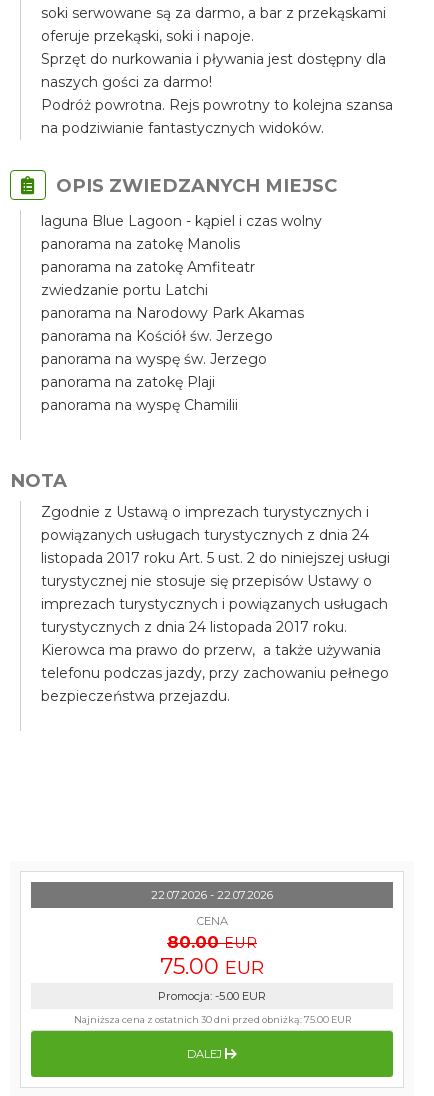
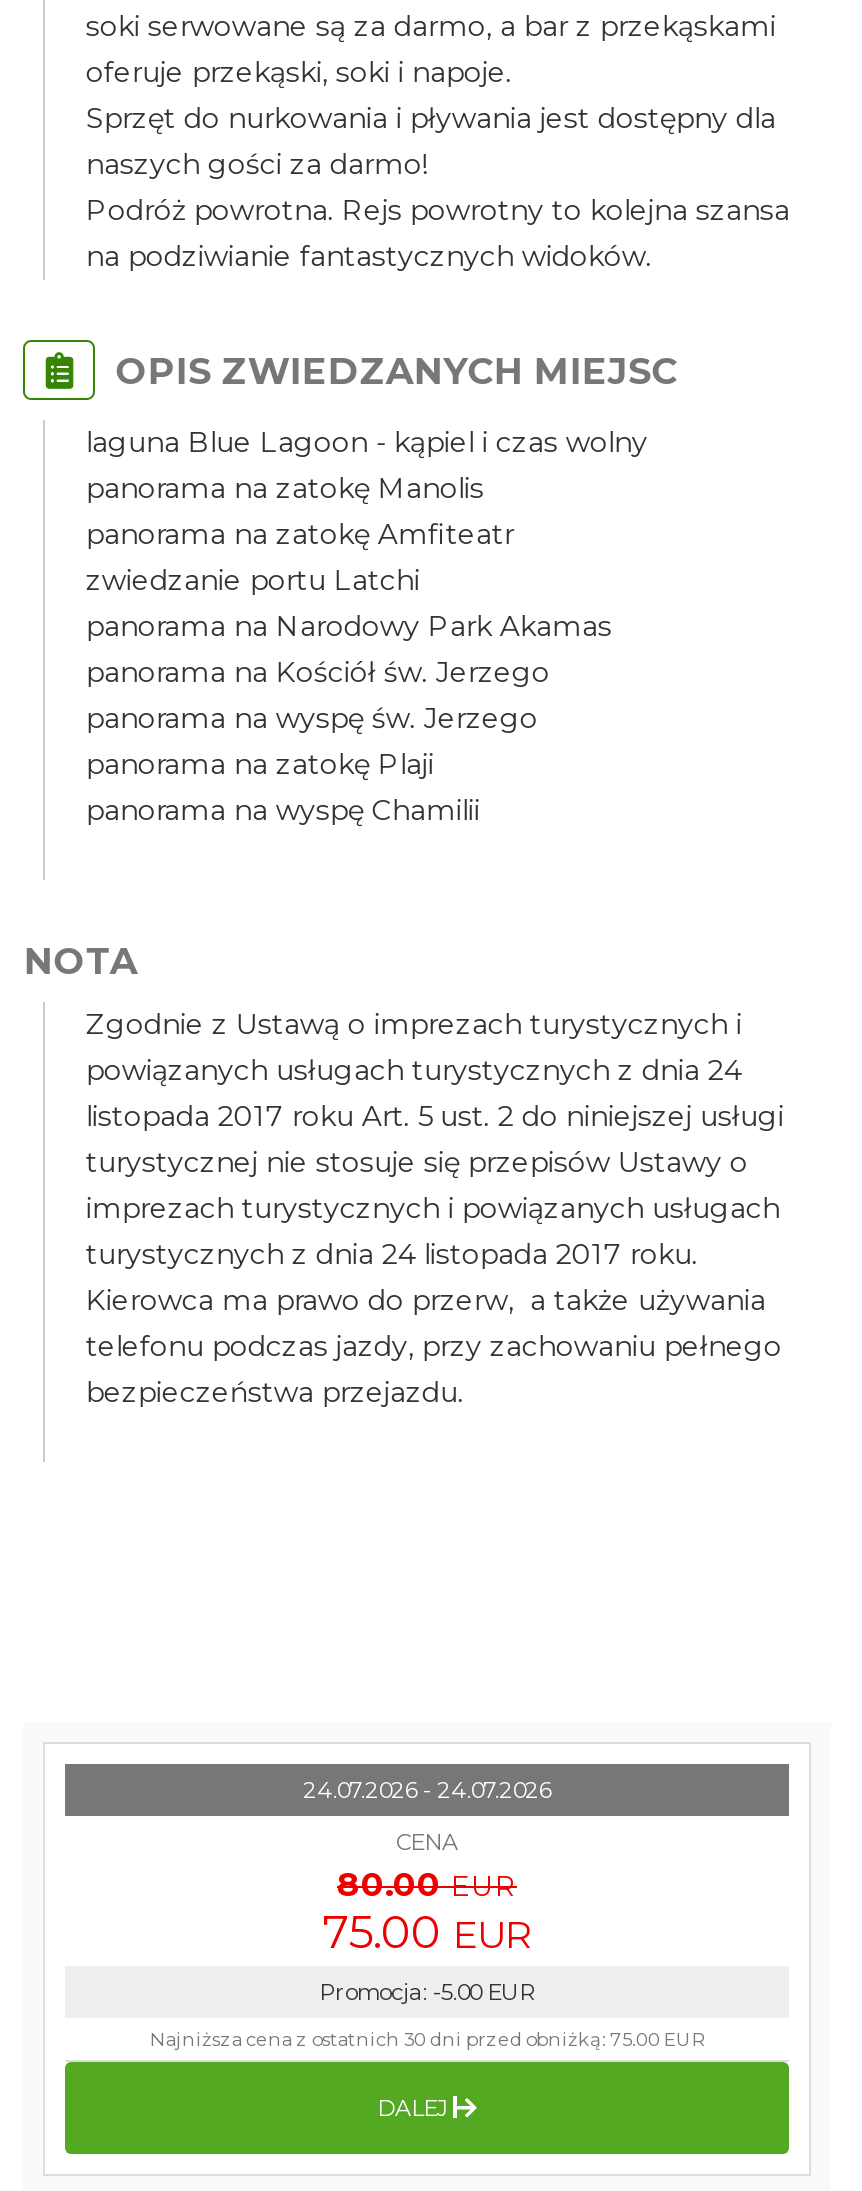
- 22.07.2026 - 22.07.2026
+ 24.07.2026 - 24.07.2026
